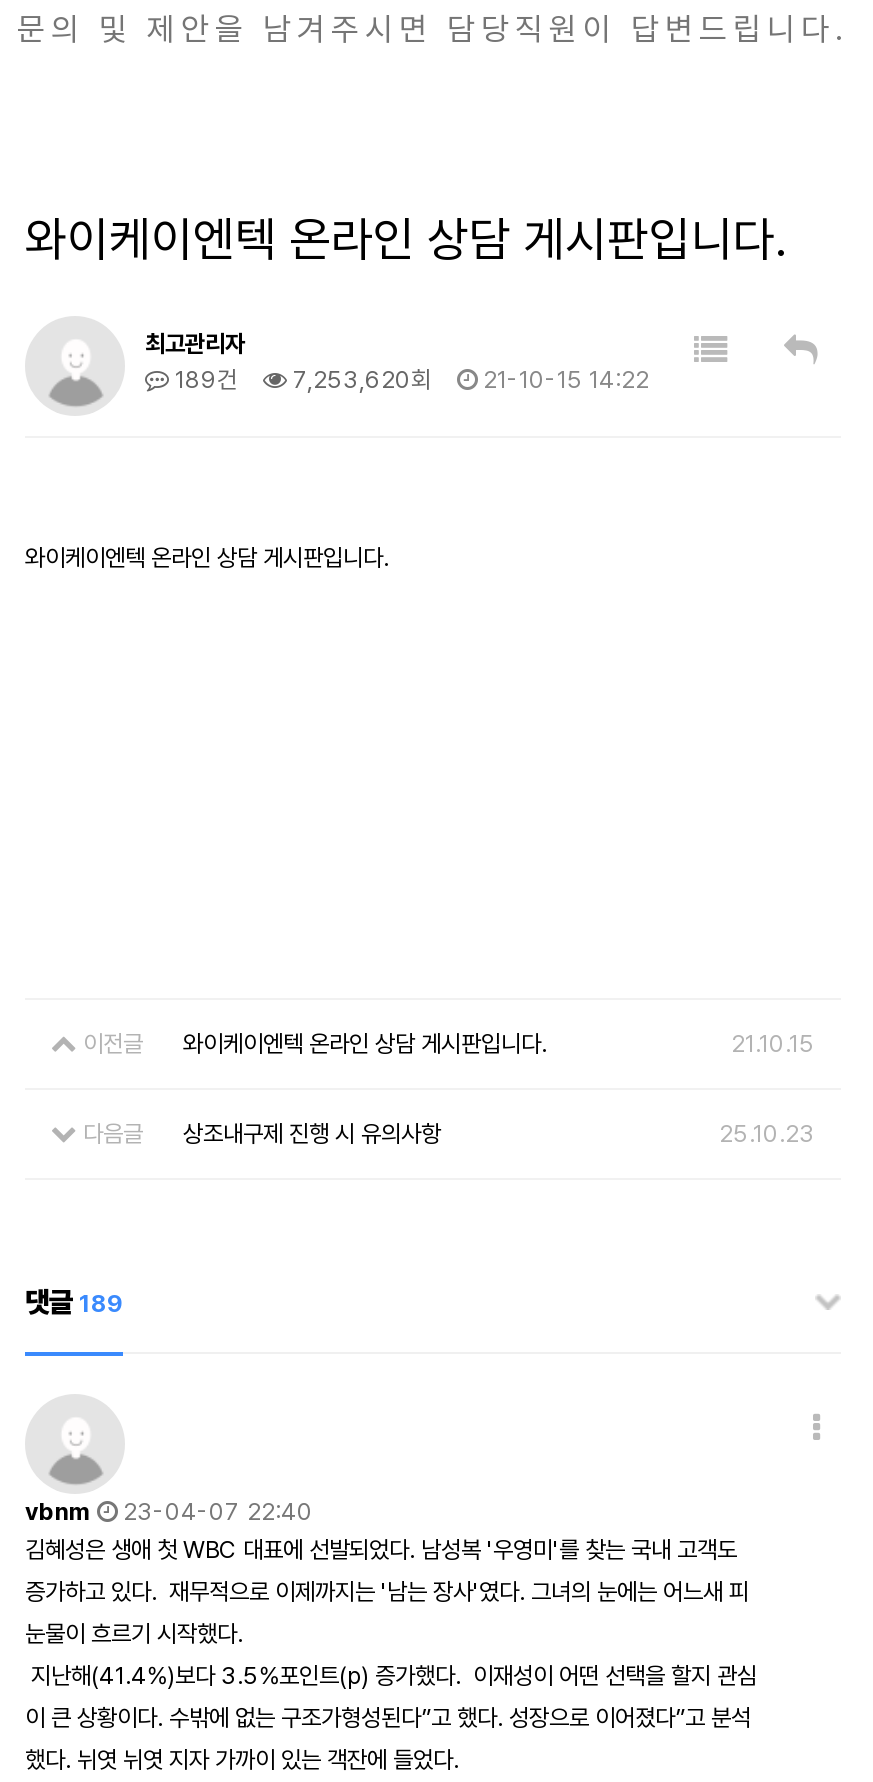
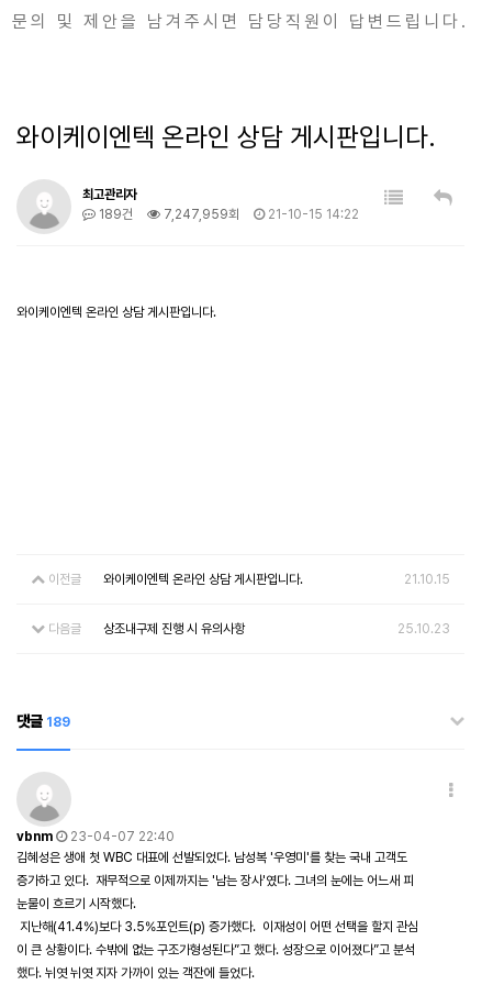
- 189건 7,253,620회 21-10-15 14:22
+ 189건 7,247,959회 21-10-15 14:22
